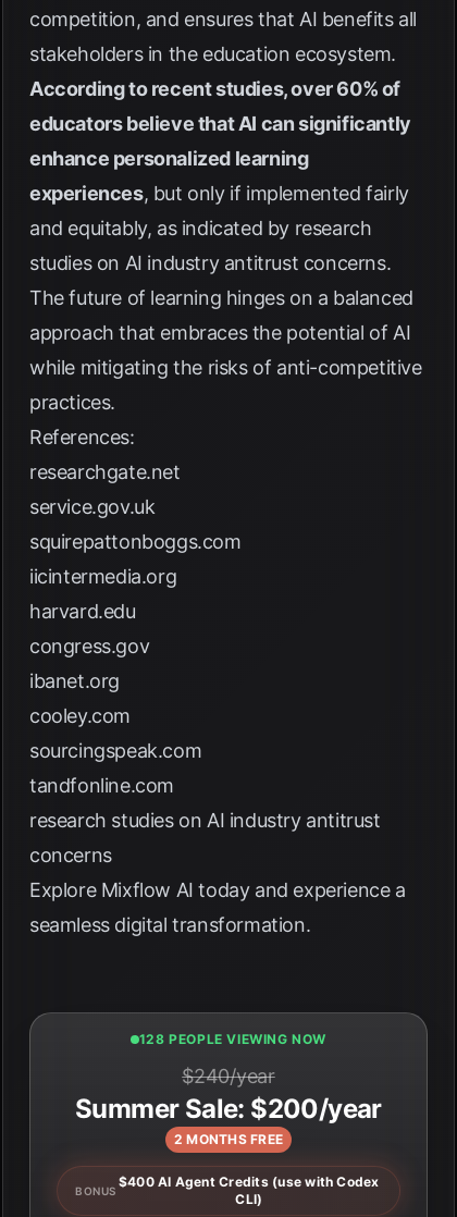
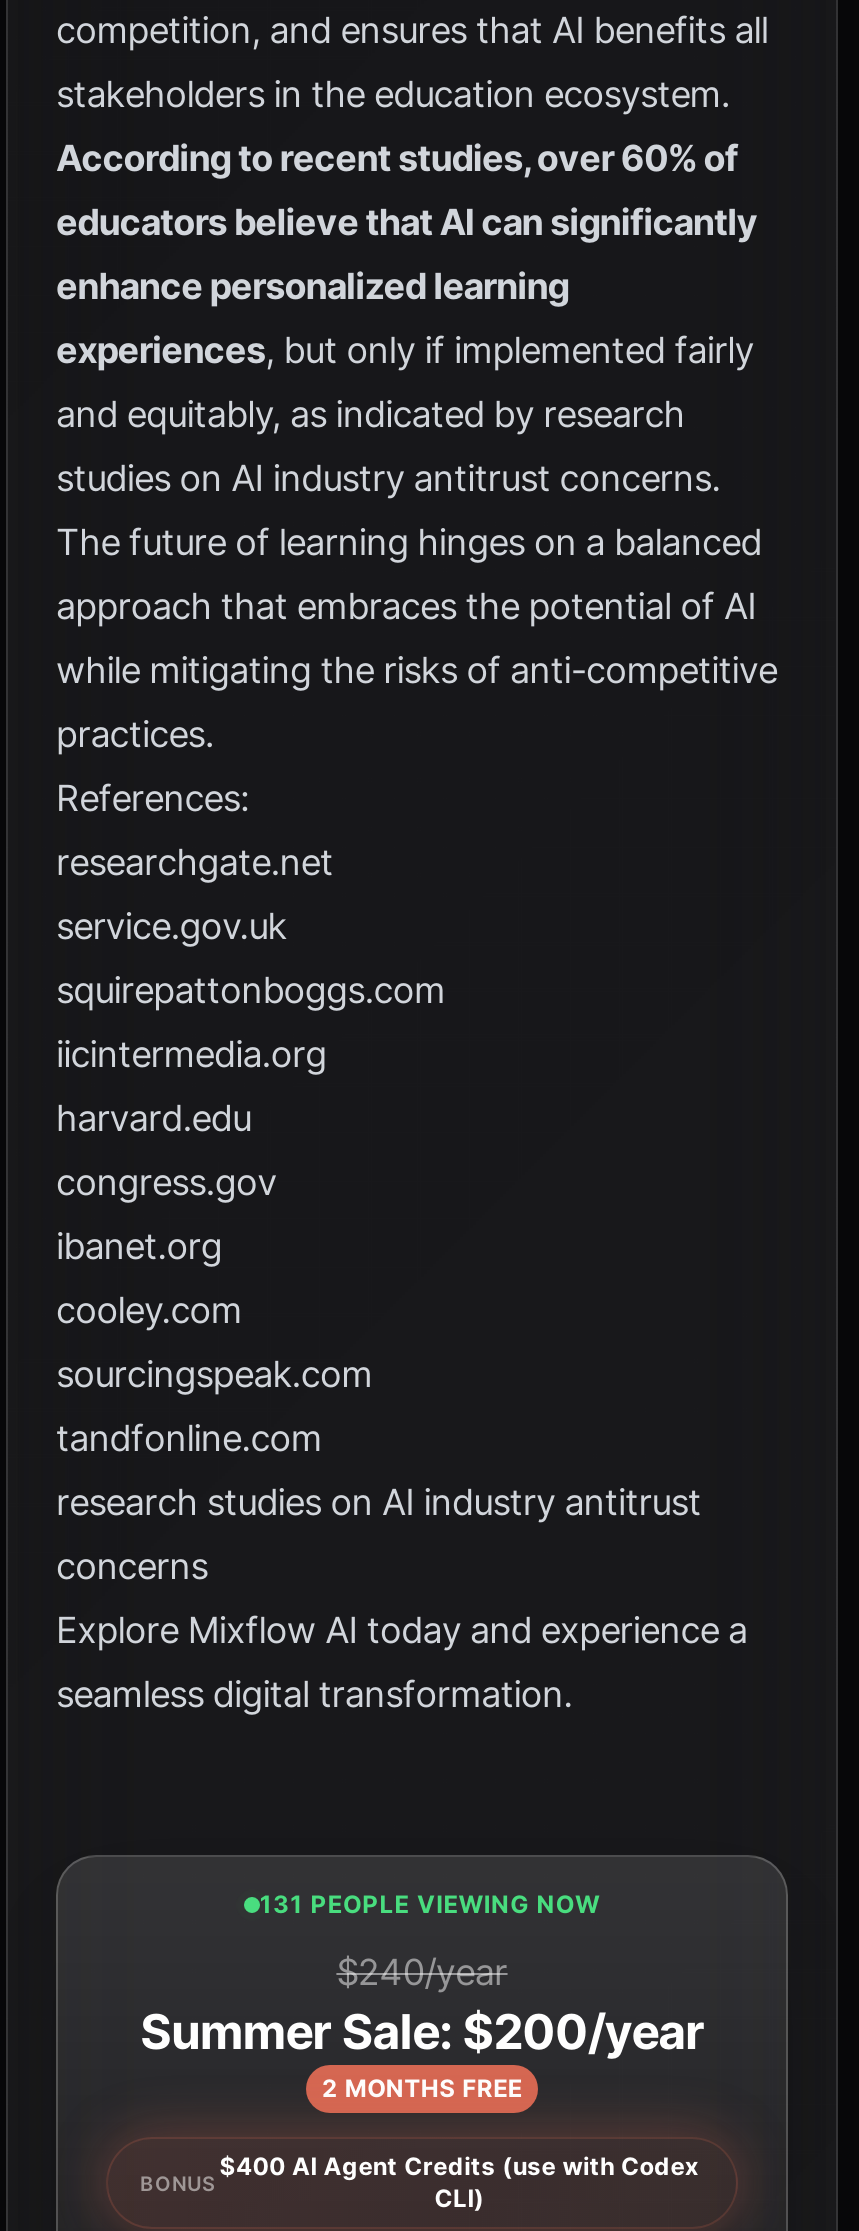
- 128 PEOPLE VIEWING NOW
+ 131 PEOPLE VIEWING NOW
